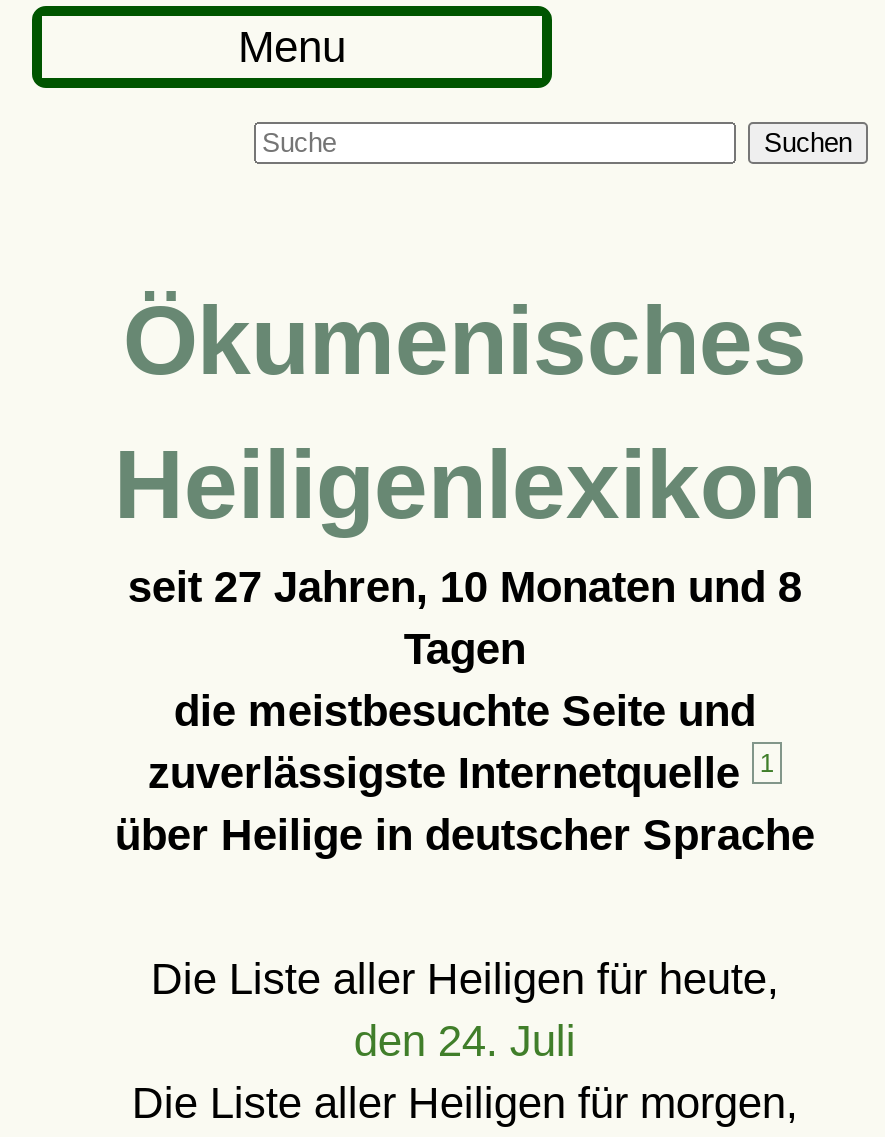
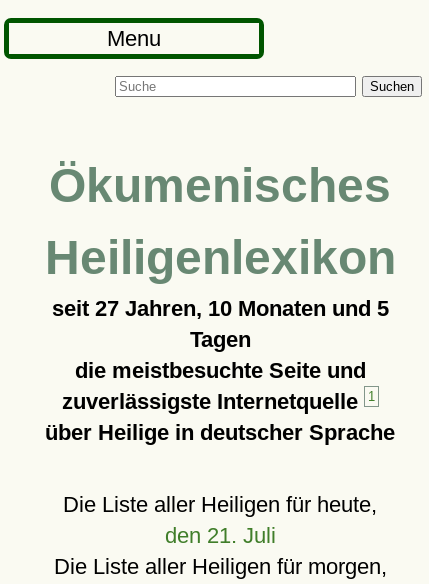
- seit 27 Jahren, 10 Monaten und 8
+ seit 27 Jahren, 10 Monaten und 5

- den 24. Juli
+ den 21. Juli
